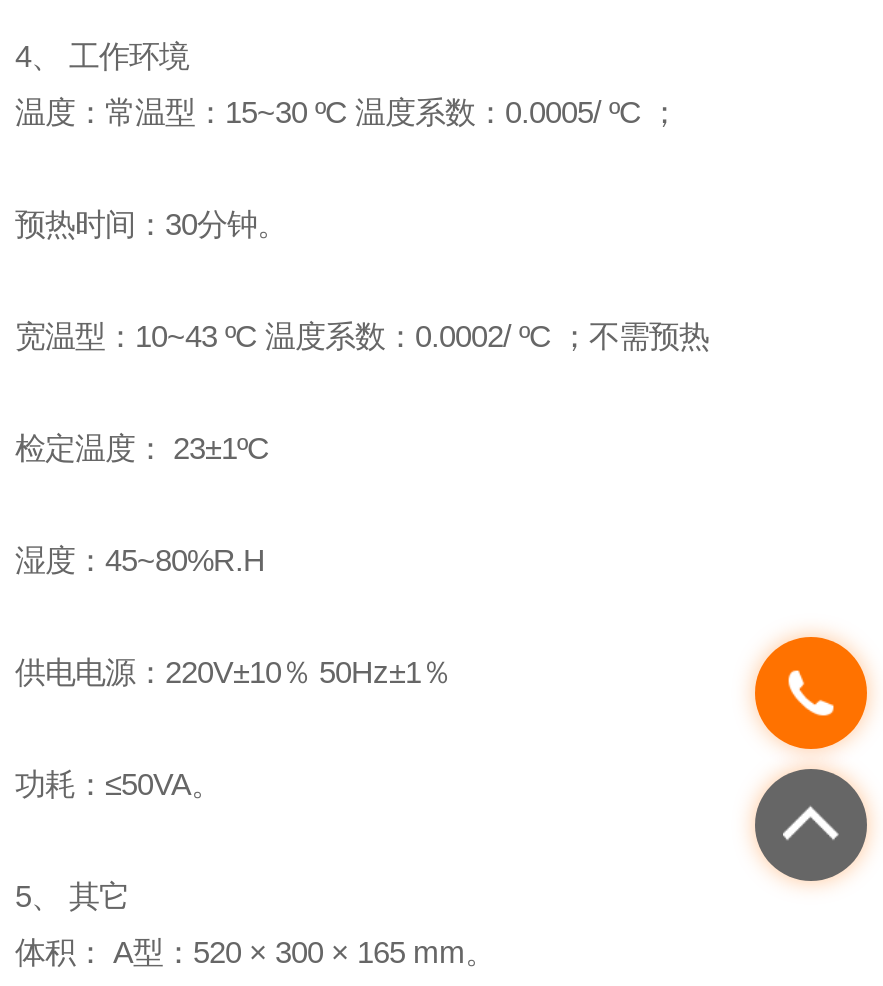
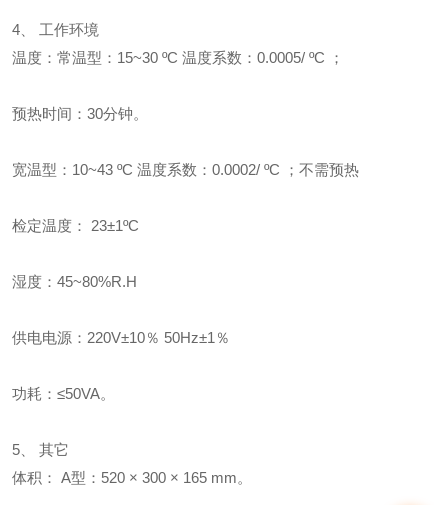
- [image]
